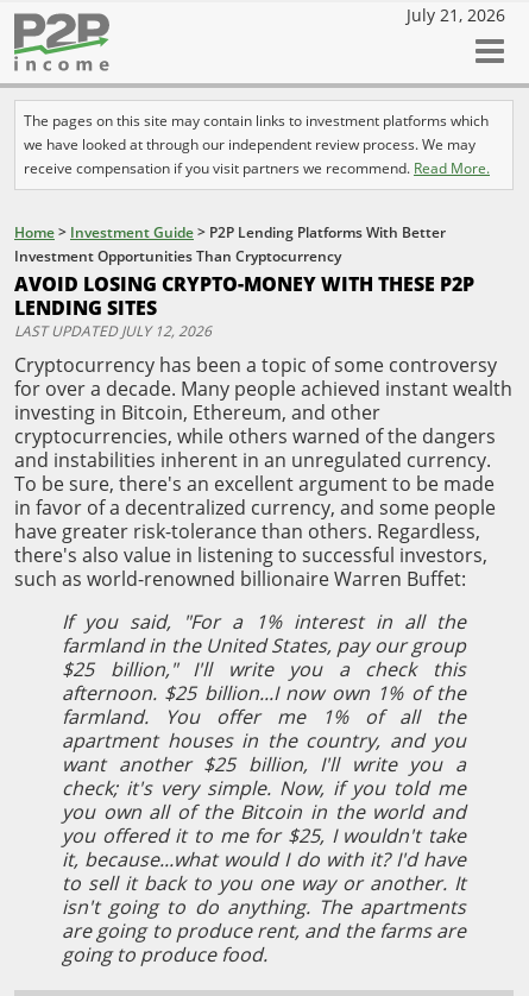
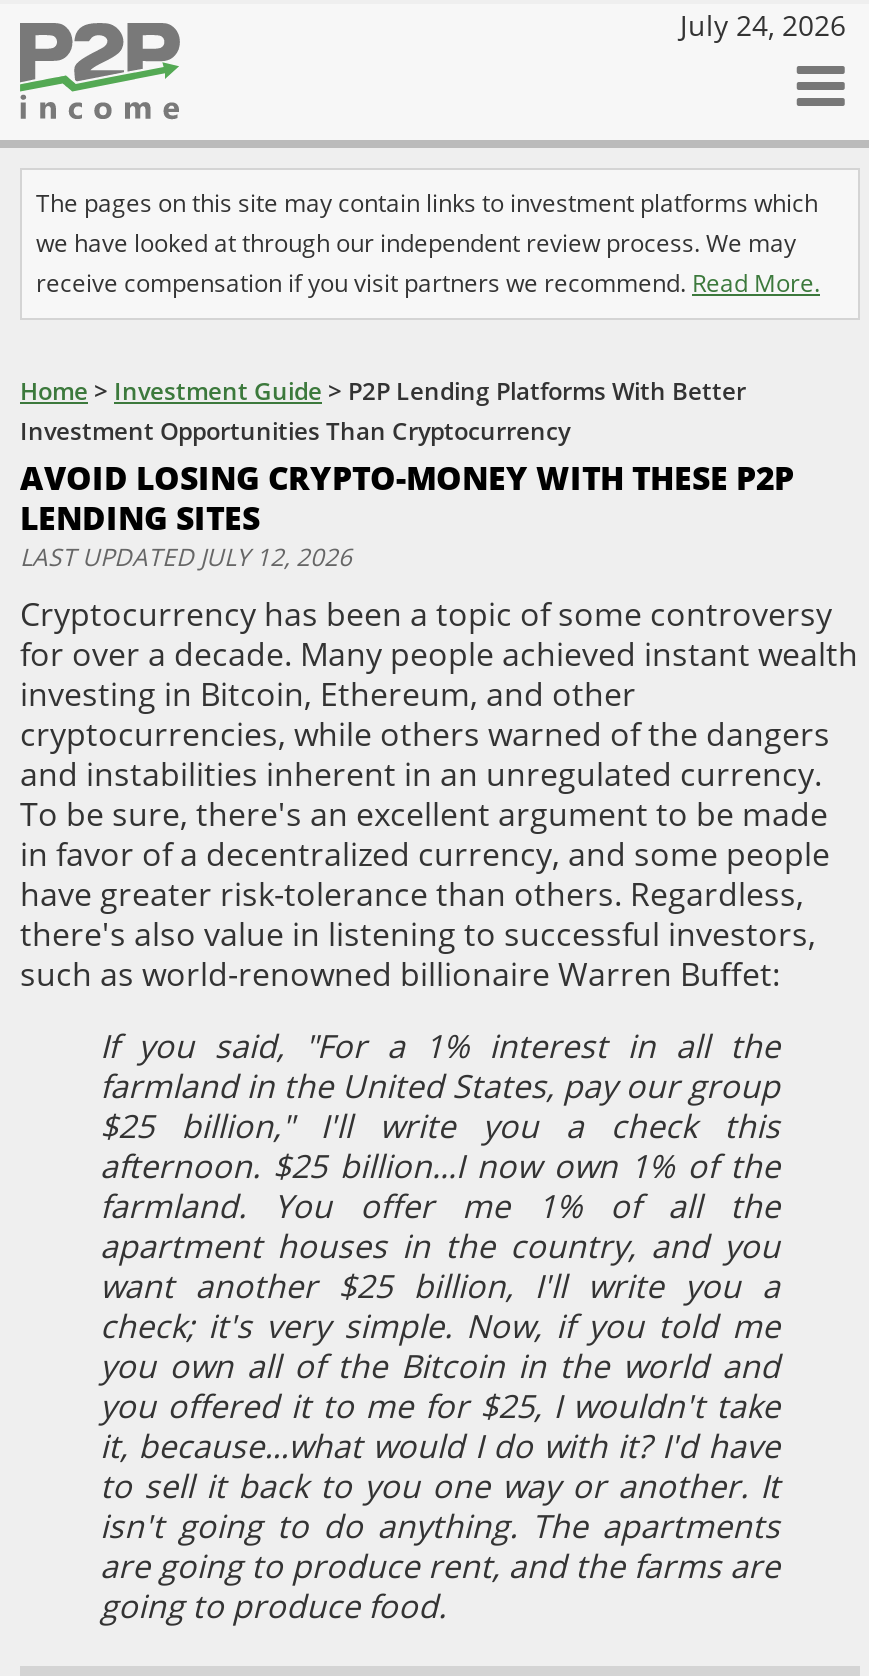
- July 21, 2026
+ July 24, 2026
